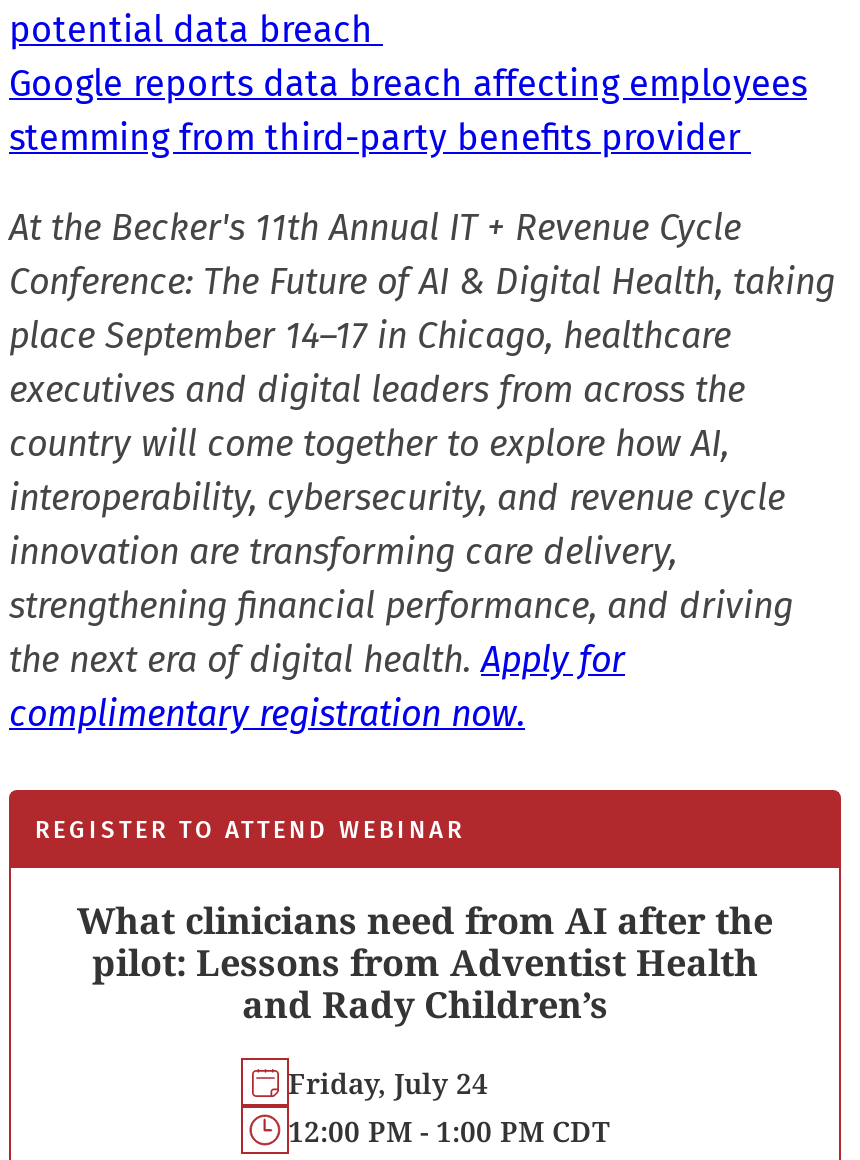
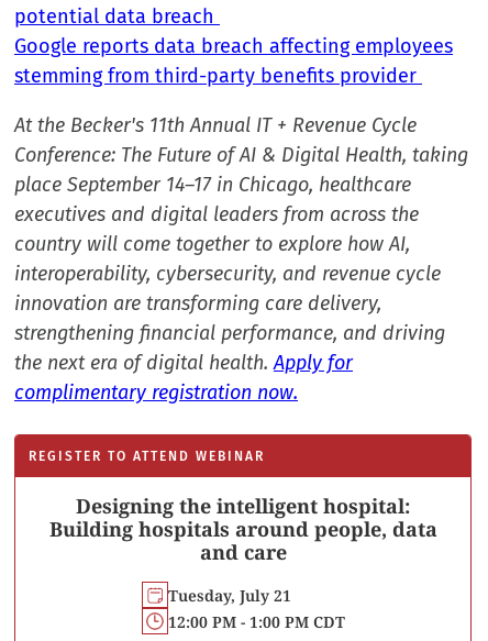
- What clinicians need from AI after the
- pilot: Lessons from Adventist Health
- and Rady Children’s
+ Designing the intelligent hospital:
+ Building hospitals around people, data
+ and care

- Friday, July 24
+ Tuesday, July 21
